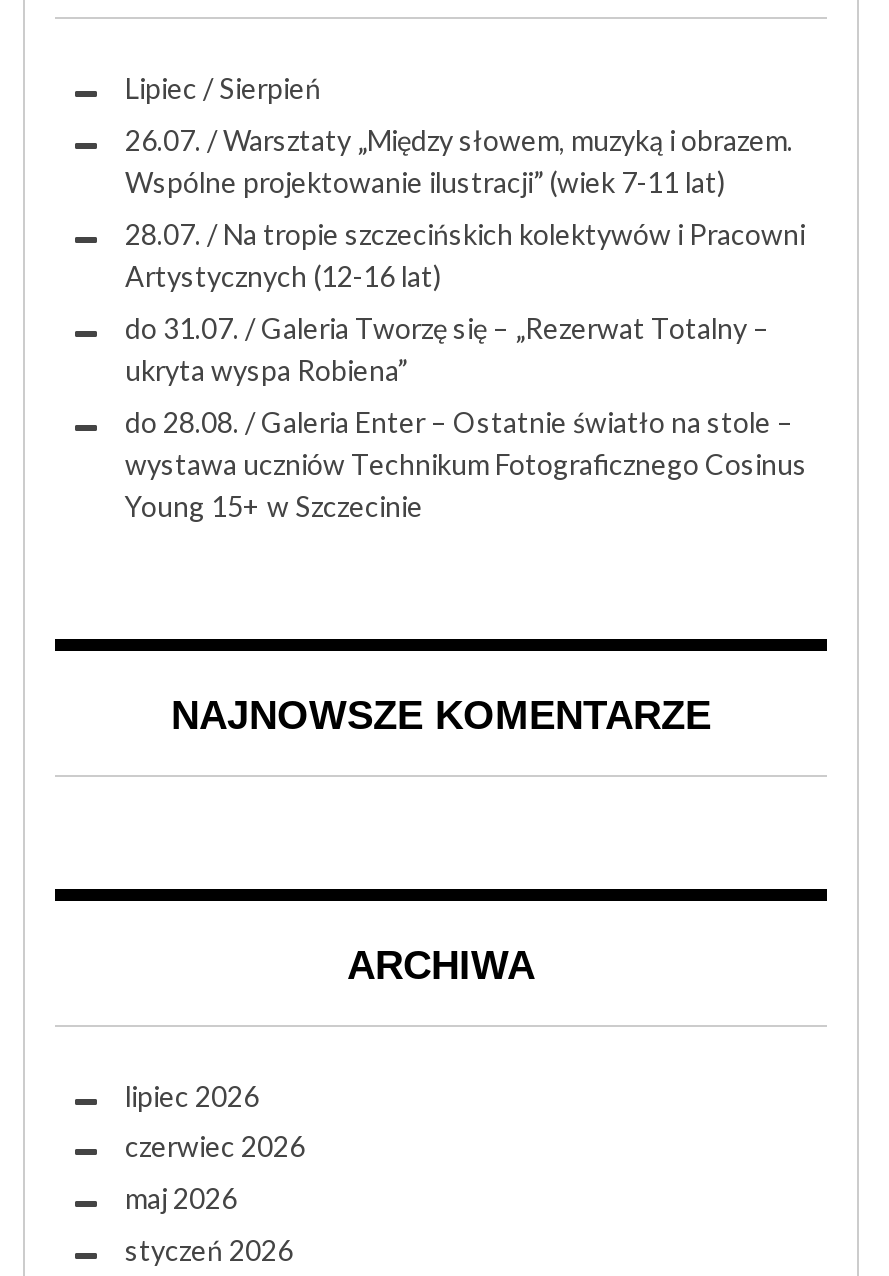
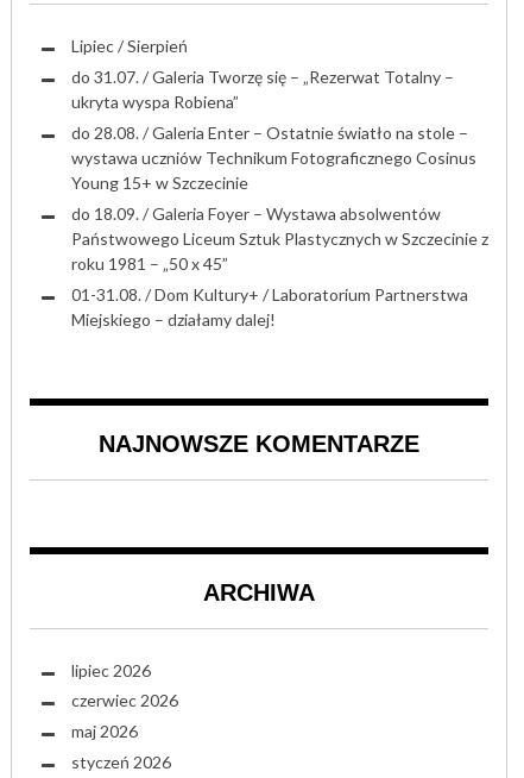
- 26.07. / Warsztaty „Między słowem, muzyką i obrazem.
- Wspólne projektowanie ilustracji” (wiek 7-11 lat)
- 28.07. / Na tropie szczecińskich kolektywów i Pracowni
- Artystycznych (12-16 lat)

moved up: do 31.07. / Galeria Tworzę się – „Rezerwat Totalny – | ukryta wyspa Robiena” | do 28.08. / Galeria Enter – Ostatnie światło na stole – | wystawa uczniów Technikum Fotograficznego Cosinus | Young 15+ w Szczecinie

+ do 18.09. / Galeria Foyer – Wystawa absolwentów
+ Państwowego Liceum Sztuk Plastycznych w Szczecinie z
+ roku 1981 – „50 x 45”
+ 01-31.08. / Dom Kultury+ / Laboratorium Partnerstwa
+ Miejskiego – działamy dalej!
